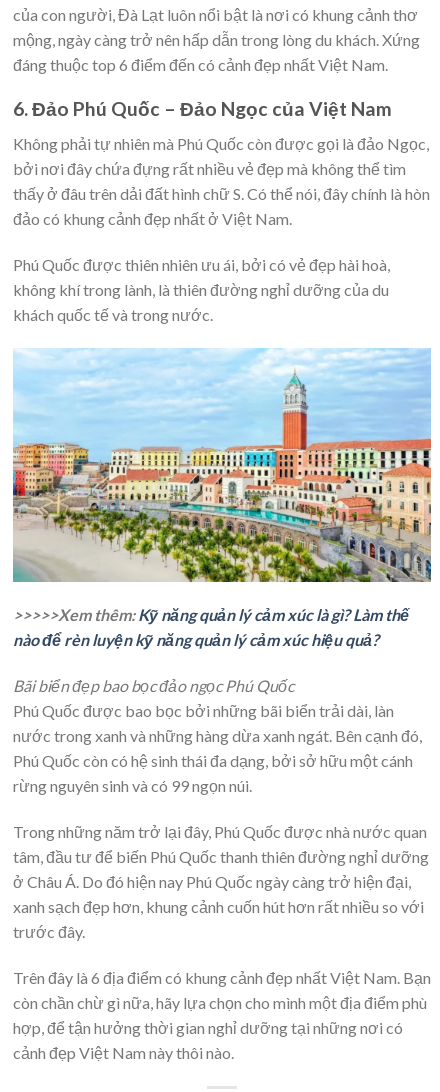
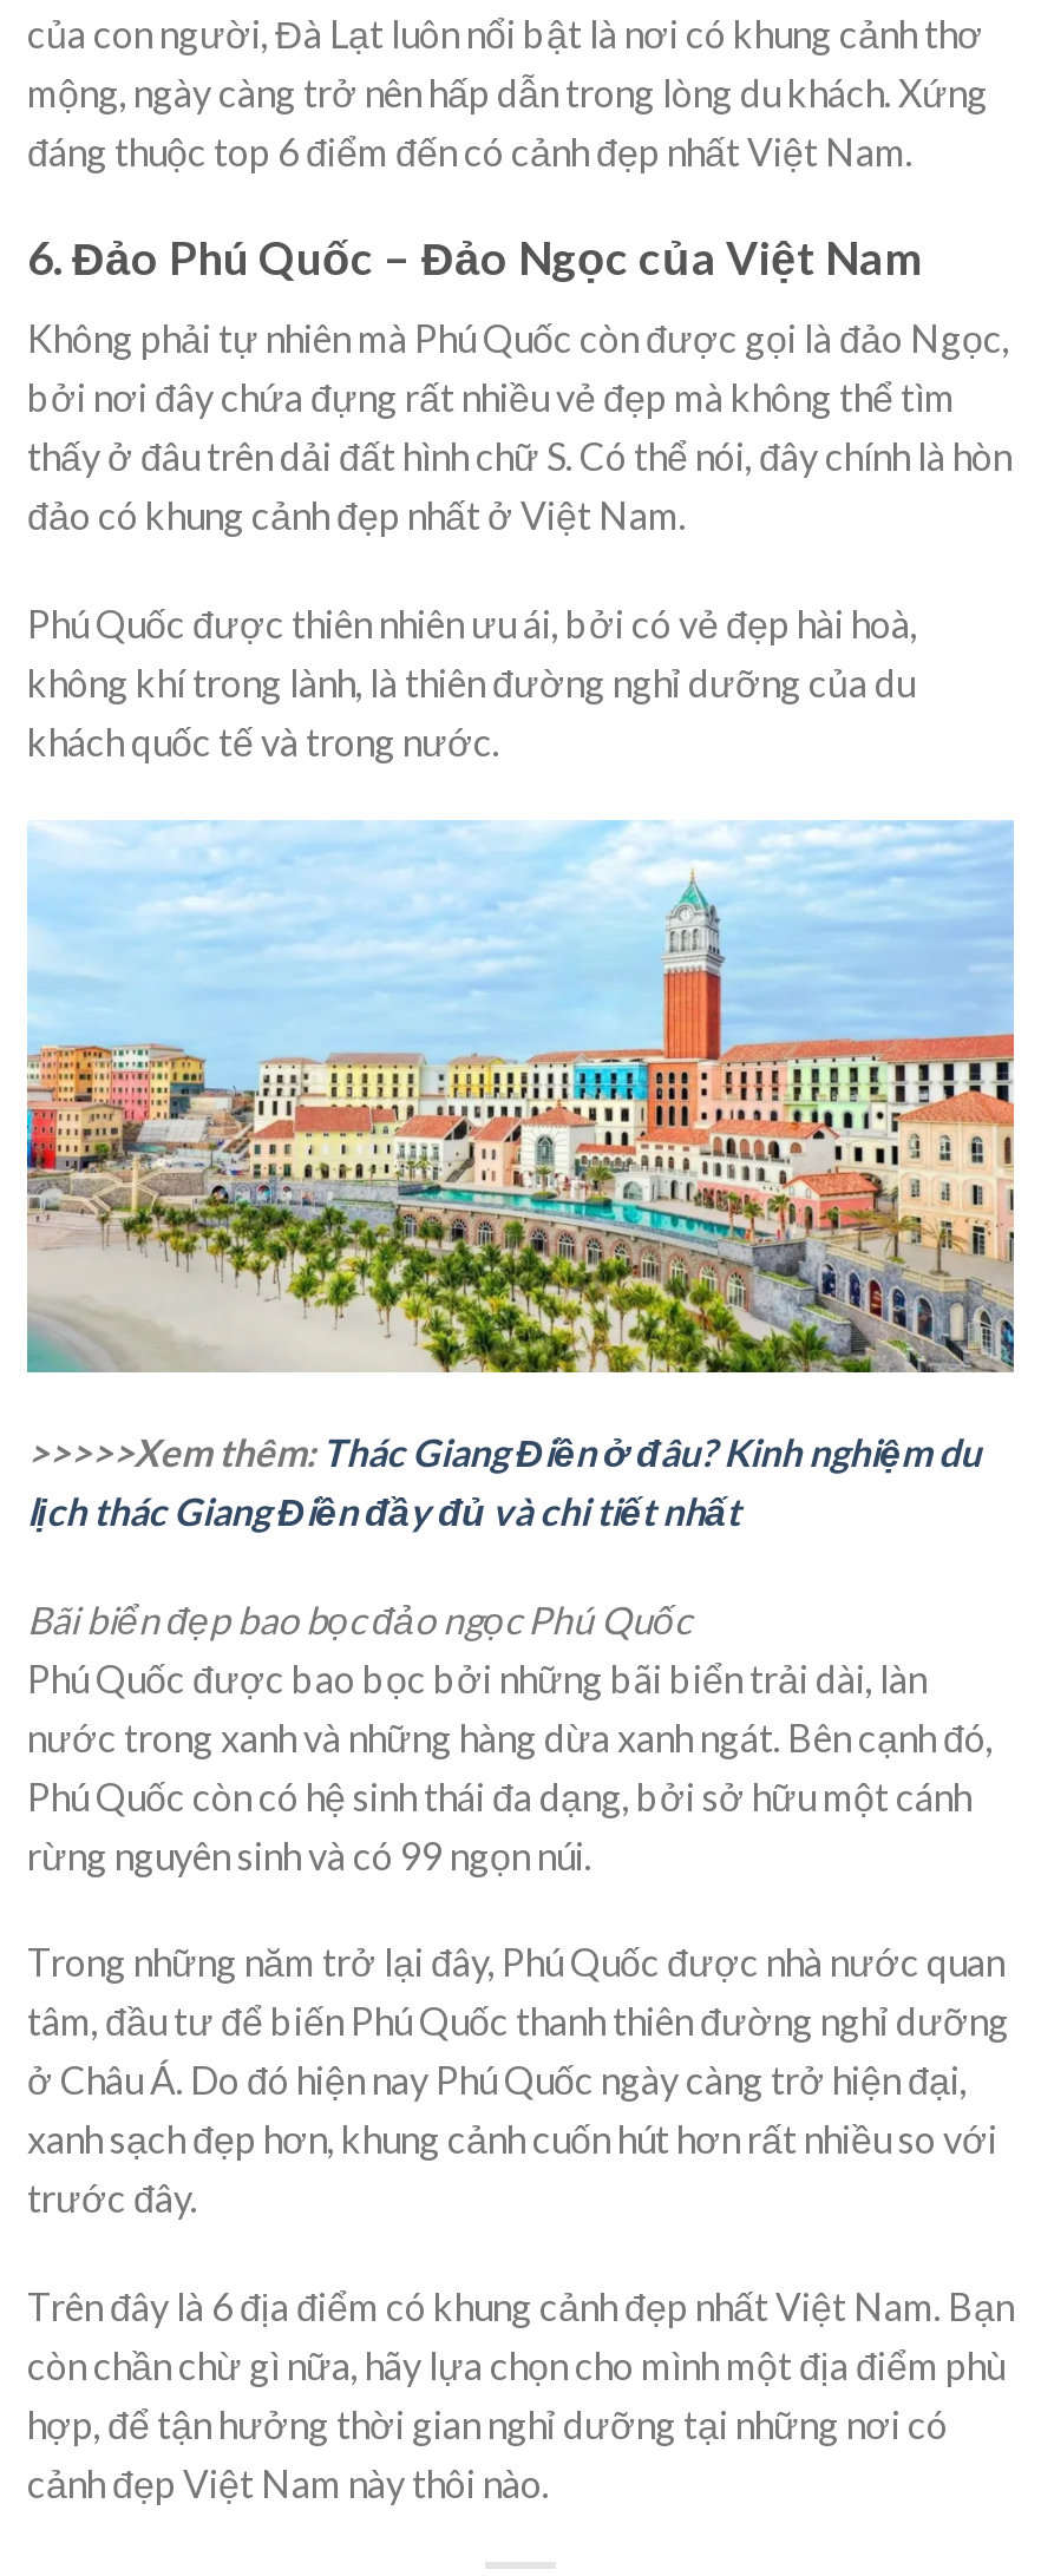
- >>>>>Xem thêm: Kỹ năng quản lý cảm xúc là gì? Làm thế
- nào để rèn luyện kỹ năng quản lý cảm xúc hiệu quả?
+ >>>>>Xem thêm: Thác Giang Điền ở đâu? Kinh nghiệm du
+ lịch thác Giang Điền đầy đủ và chi tiết nhất
